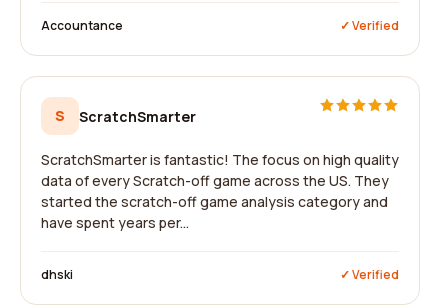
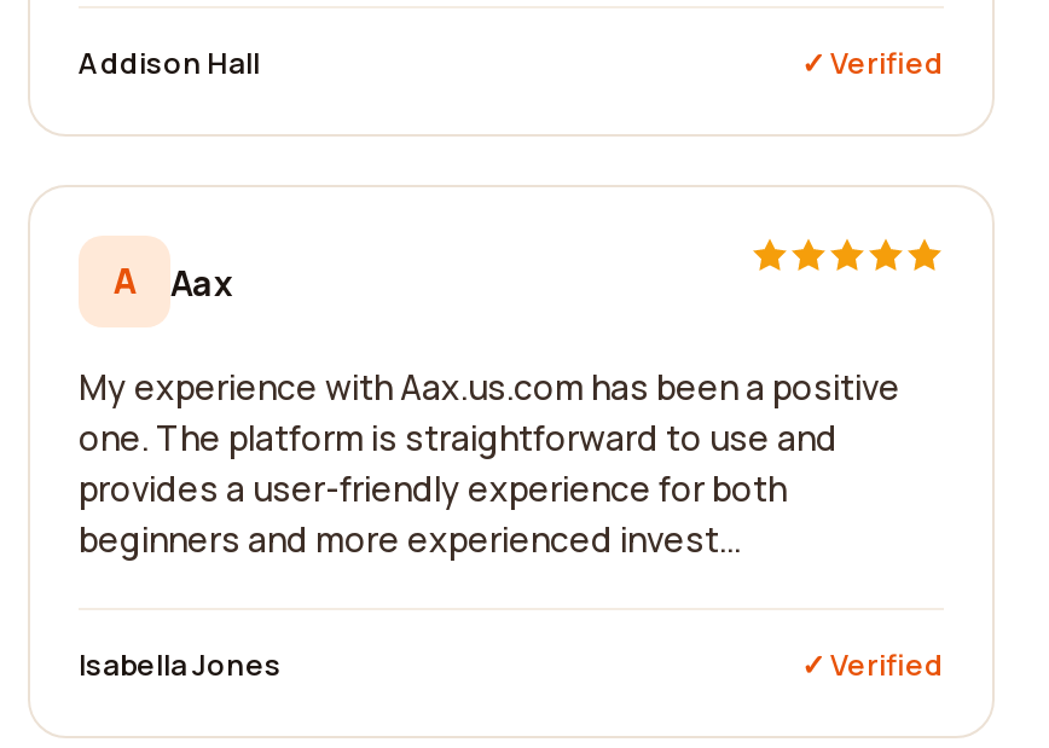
- Accountance
+ Addison Hall

- S
- ScratchSmarter
+ A
+ Aax

- ScratchSmarter is fantastic! The focus on high quality
- data of every Scratch-off game across the US. They
- started the scratch-off game analysis category and
- have spent years per...
+ My experience with Aax.us.com has been a positive
+ one. The platform is straightforward to use and
+ provides a user-friendly experience for both
+ beginners and more experienced invest...

- dhski
+ Isabella Jones
